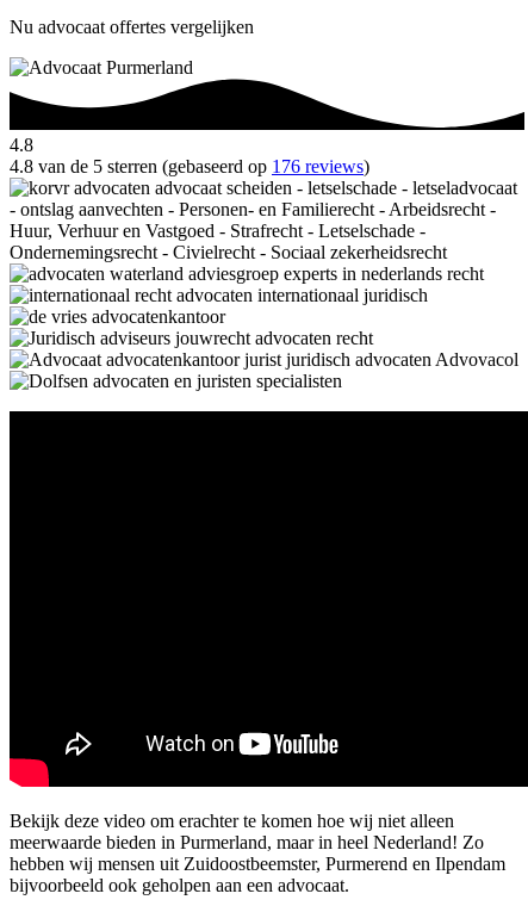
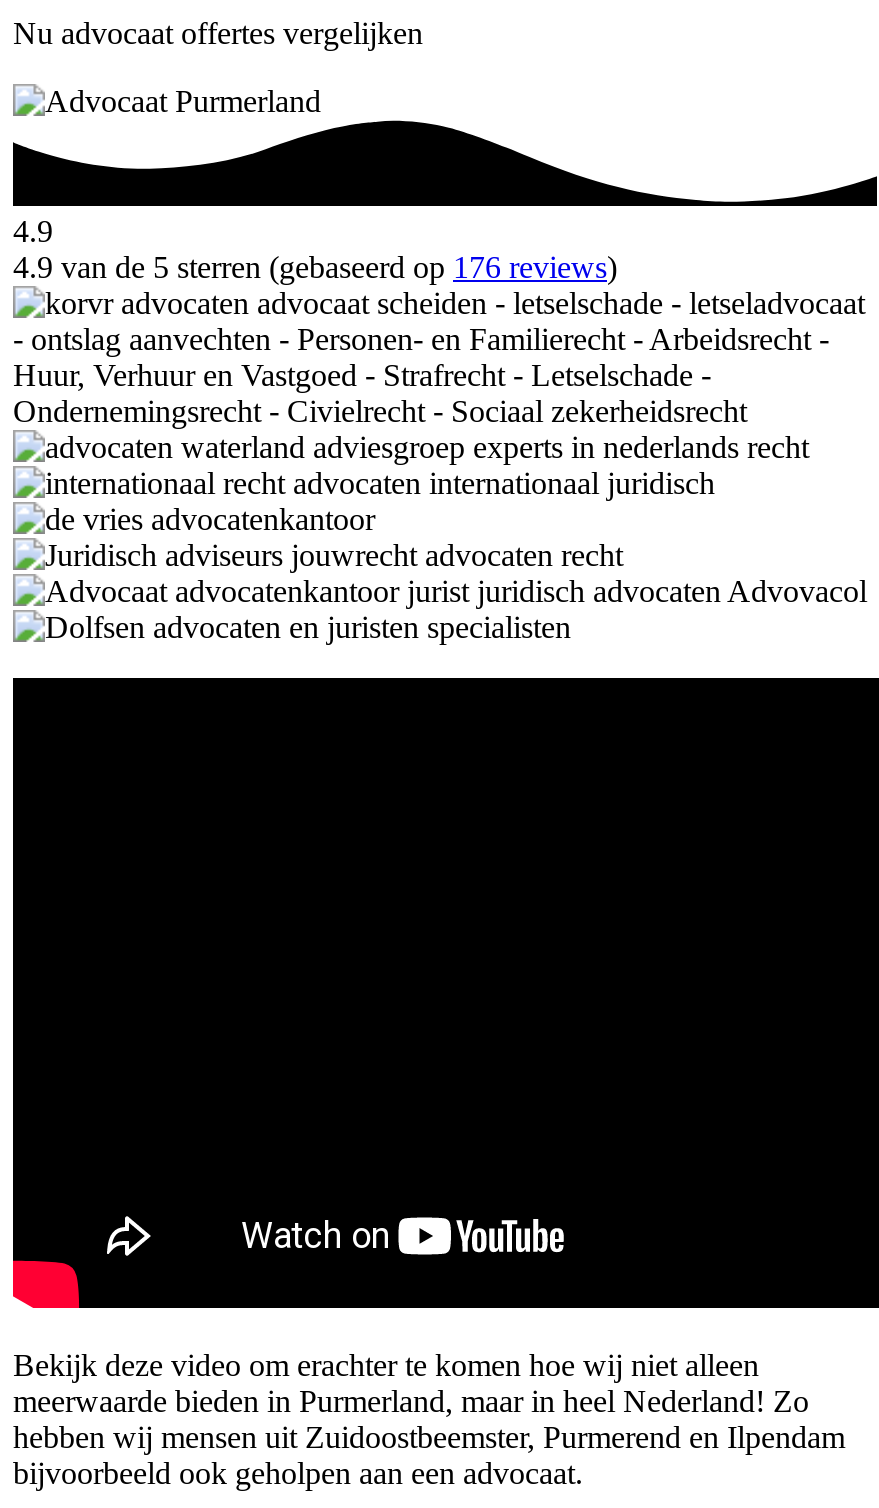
- 4.8
+ 4.9

- 4.8 van de 5 sterren (gebaseerd op 176 reviews)
+ 4.9 van de 5 sterren (gebaseerd op 176 reviews)
